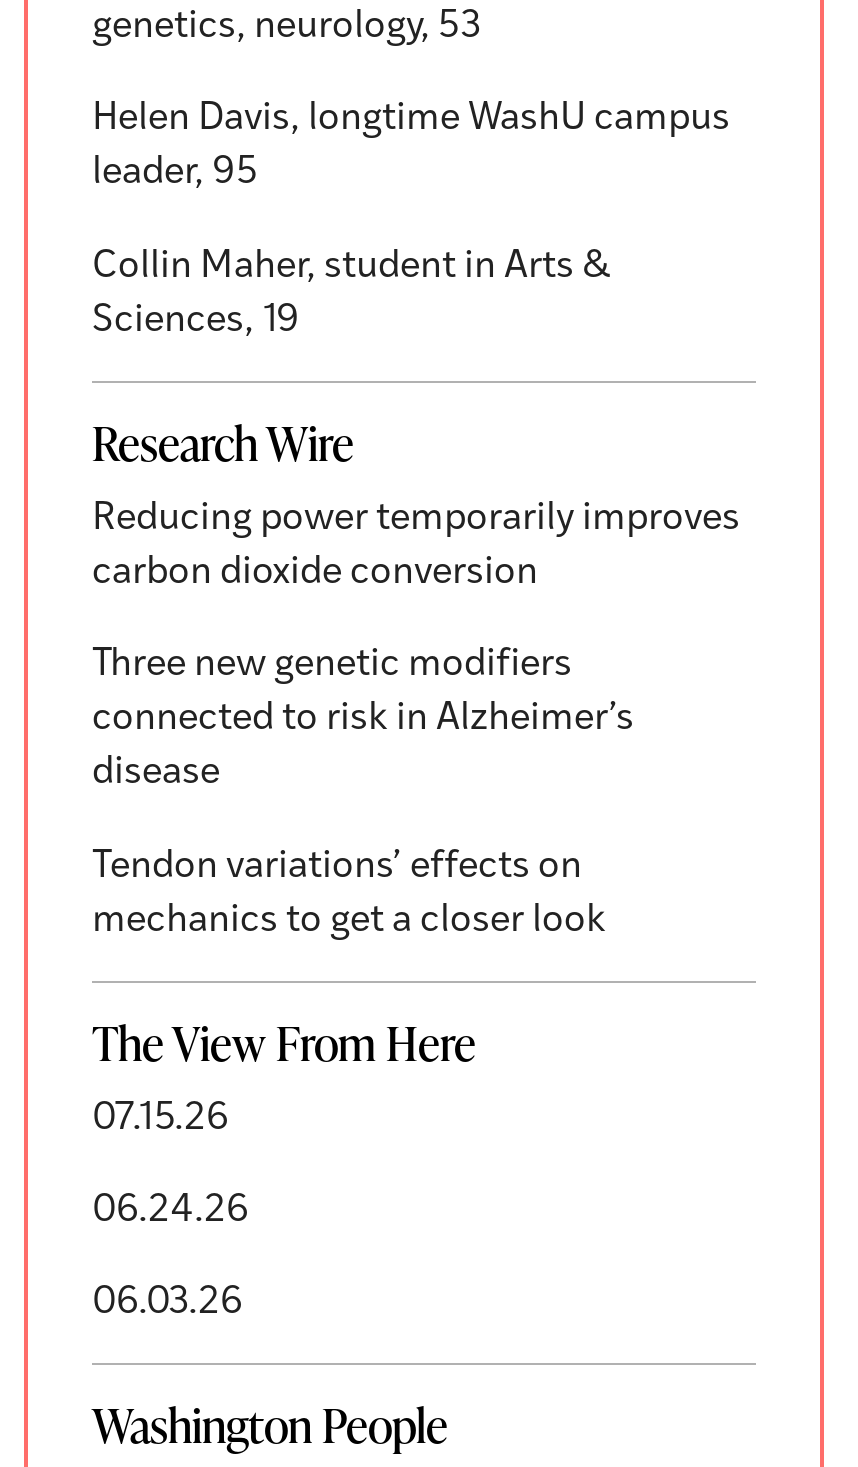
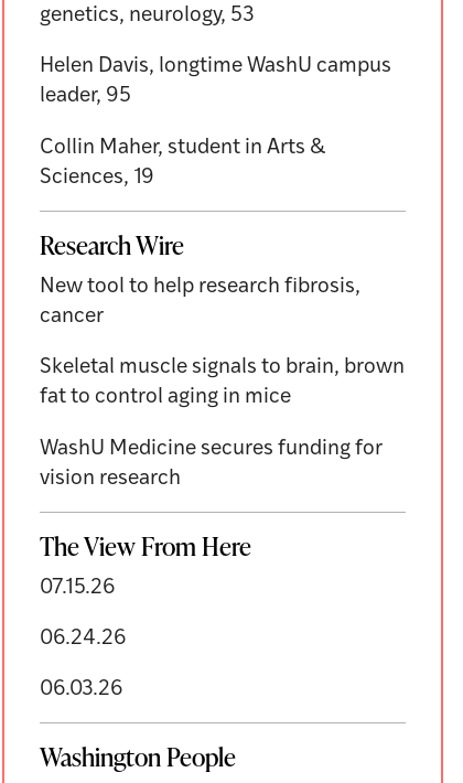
- Reducing power temporarily improves
- carbon dioxide conversion
+ New tool to help research fibrosis,
+ cancer

- Three new genetic modifiers
- connected to risk in Alzheimer’s
- disease
+ Skeletal muscle signals to brain, brown
+ fat to control aging in mice

- Tendon variations’ effects on
- mechanics to get a closer look
+ WashU Medicine secures funding for
+ vision research
